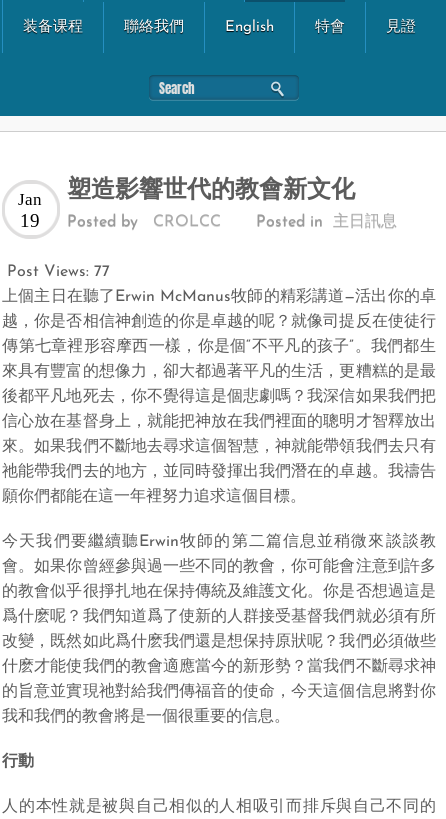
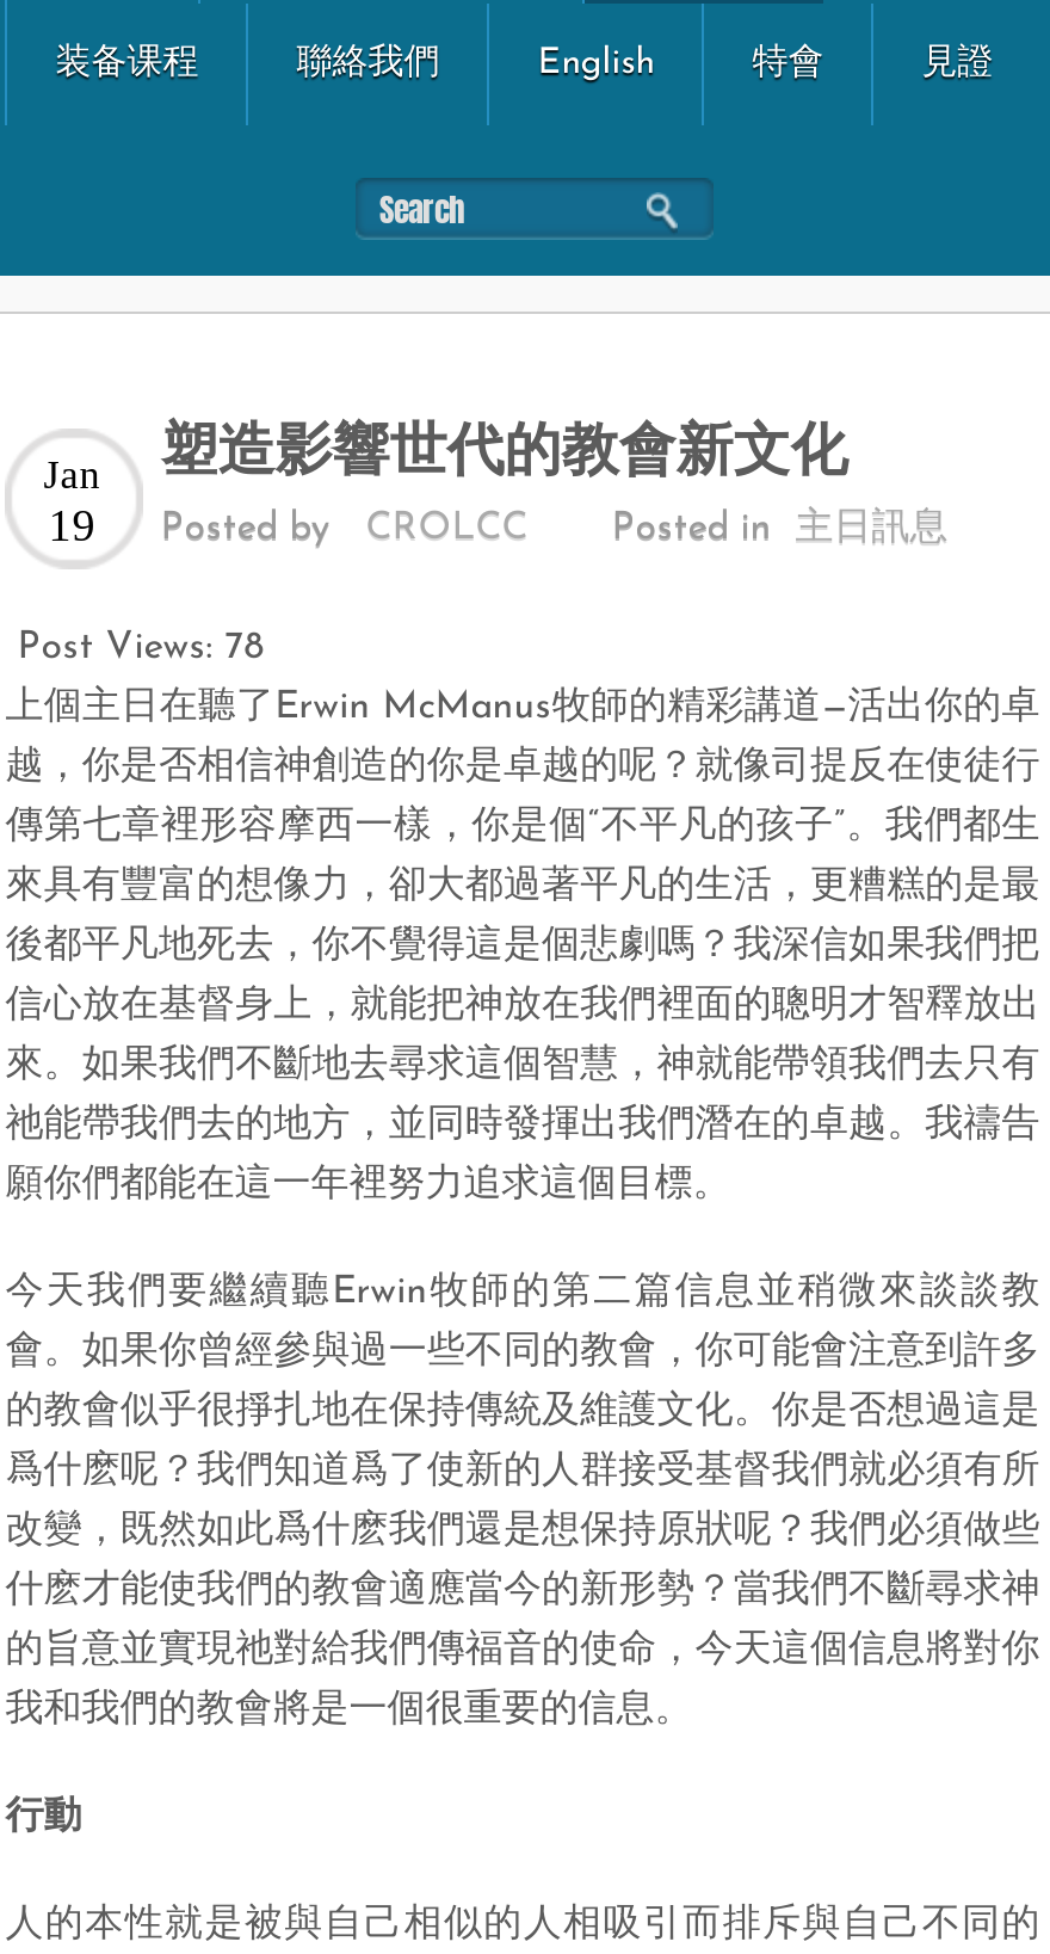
- Post Views: 77
+ Post Views: 78
